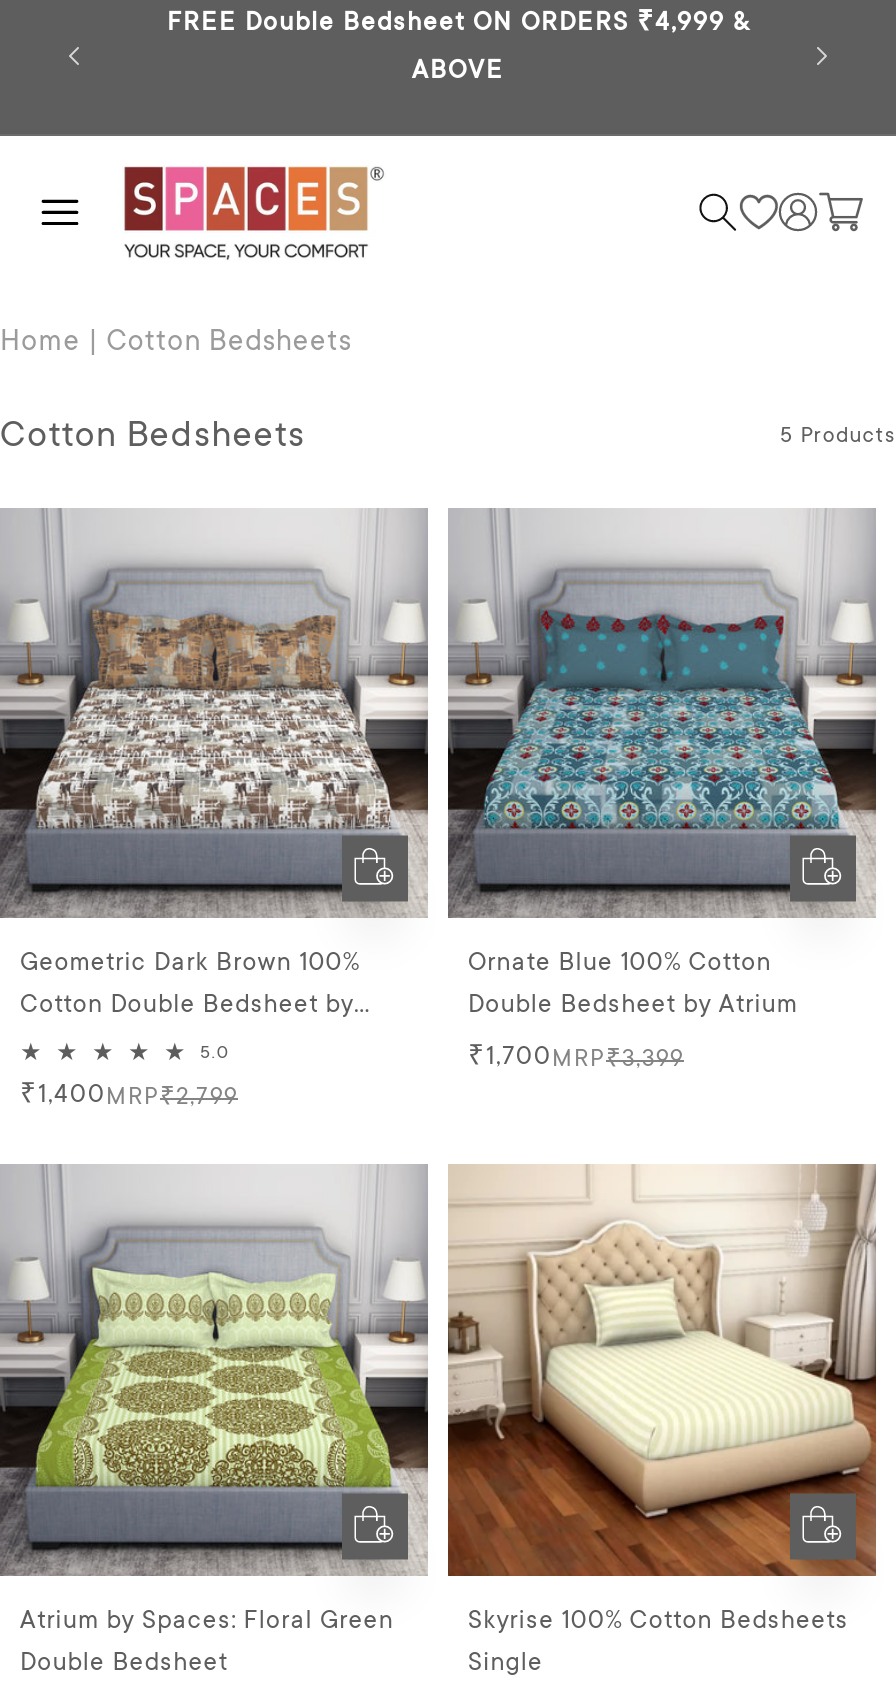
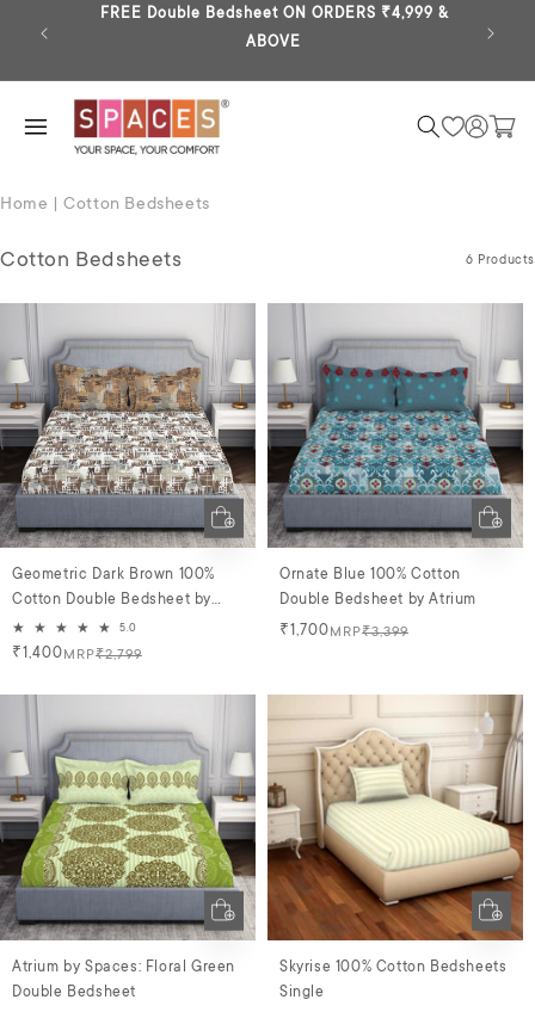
- 5 Products
+ 6 Products
